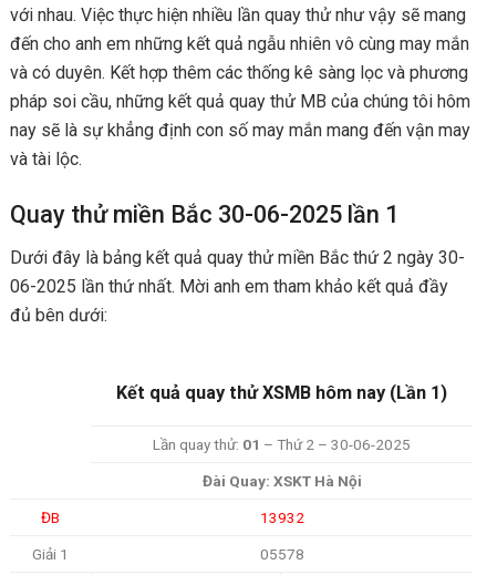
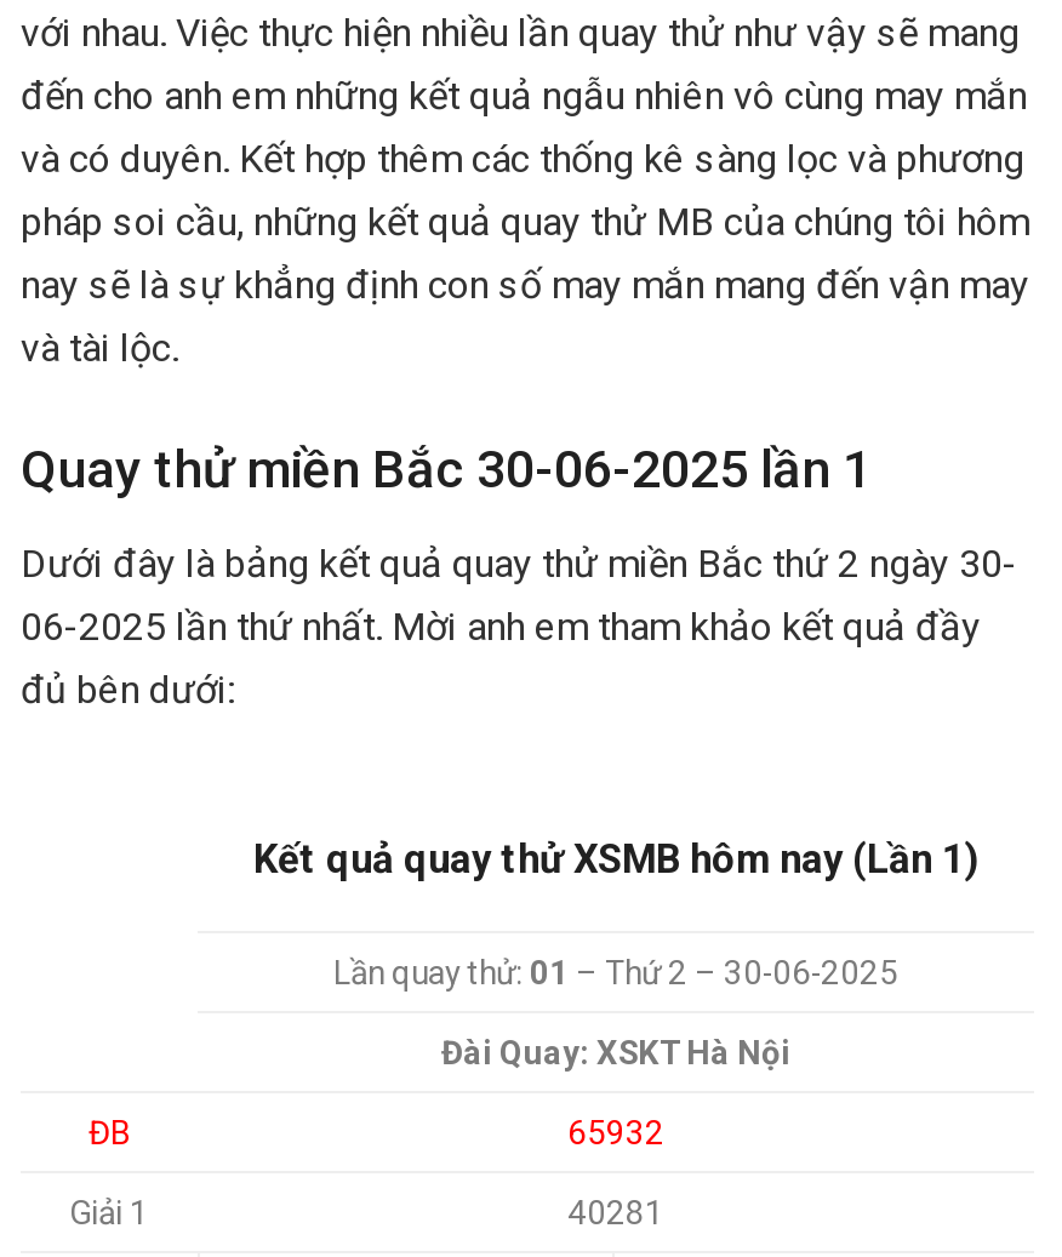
- 13932
+ 65932

- 05578
+ 40281
